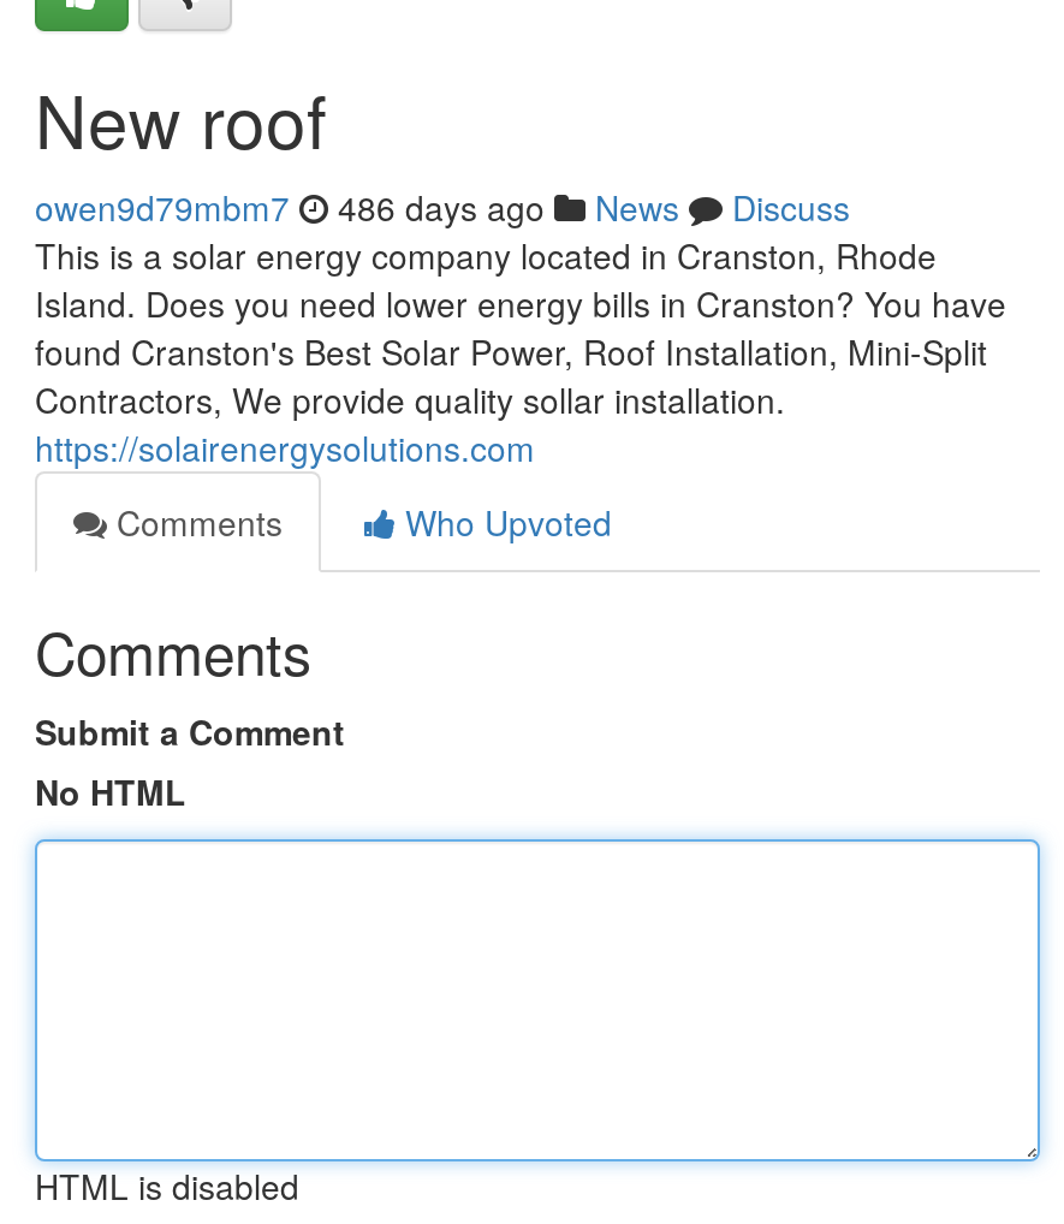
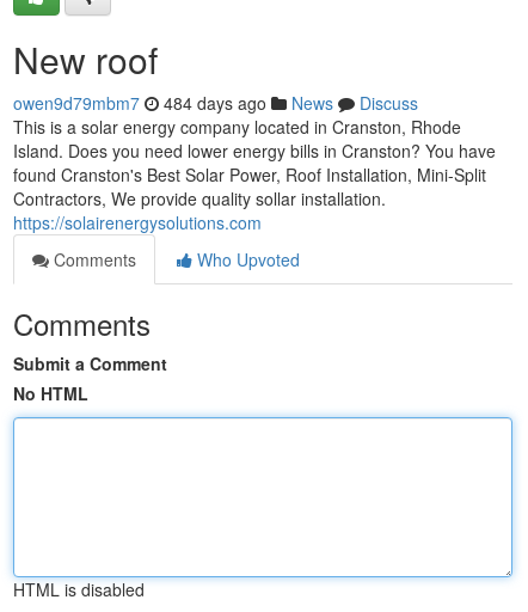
- owen9d79mbm7 486 days ago News Discuss
+ owen9d79mbm7 484 days ago News Discuss
